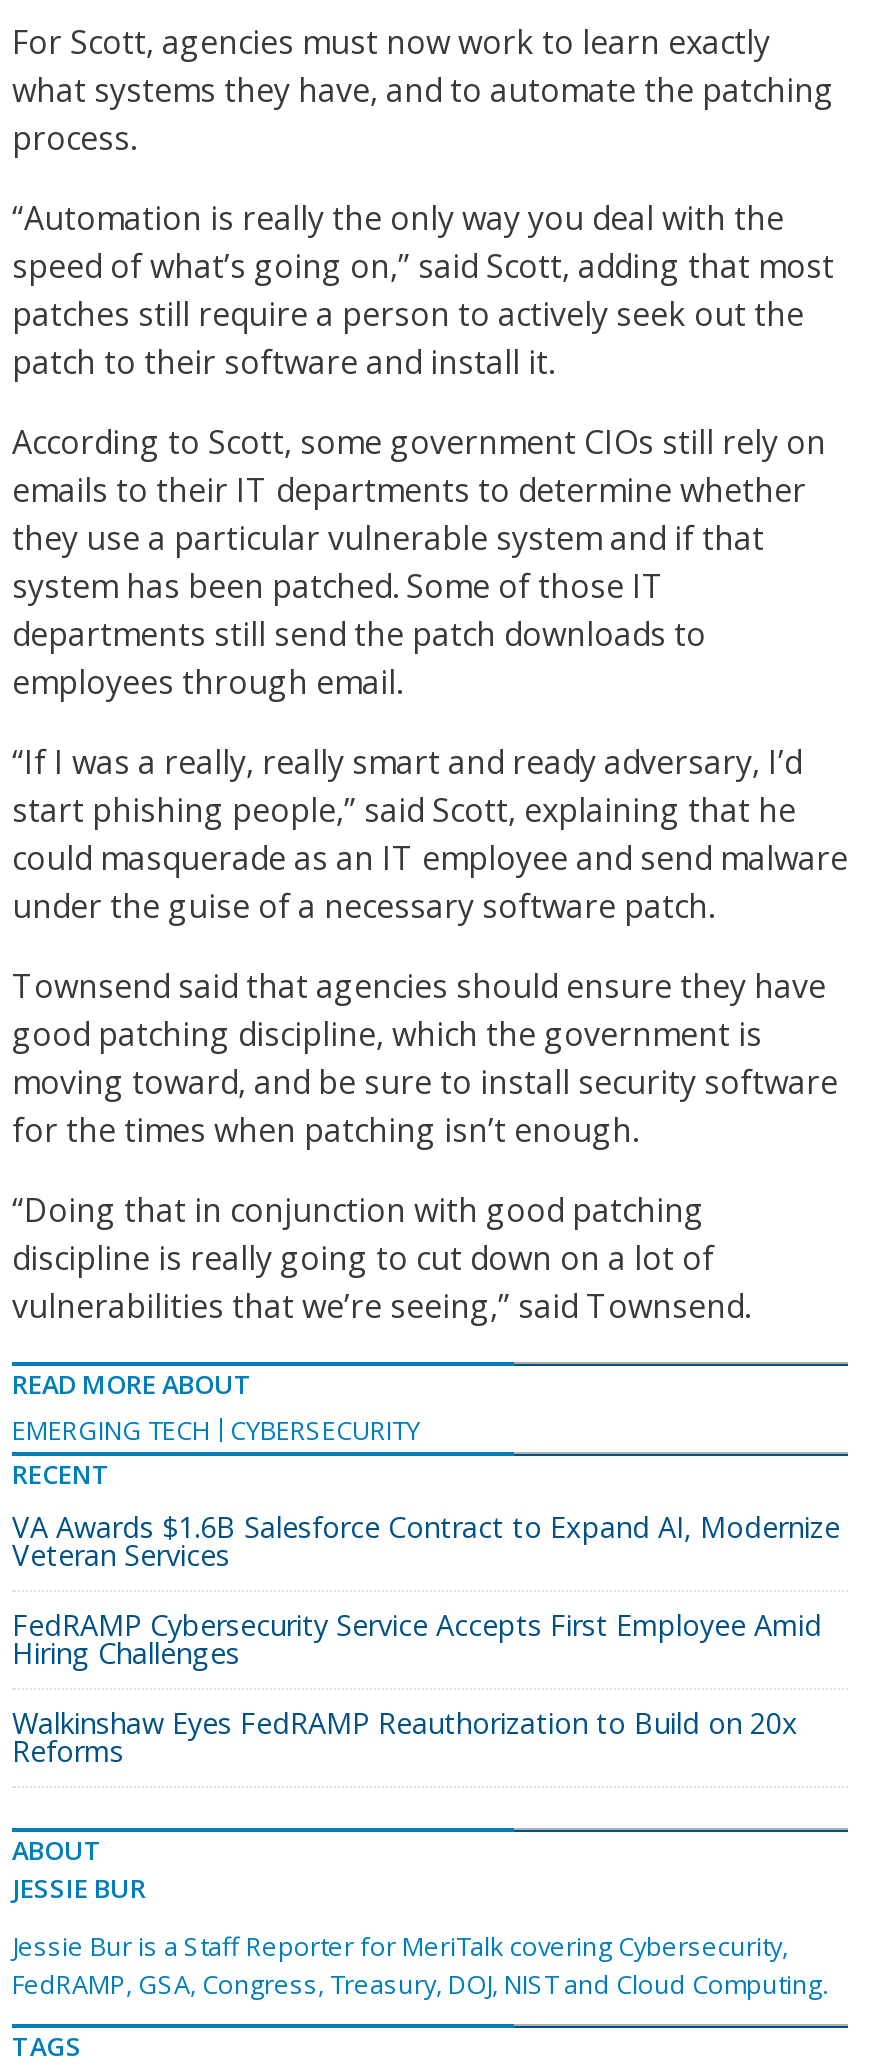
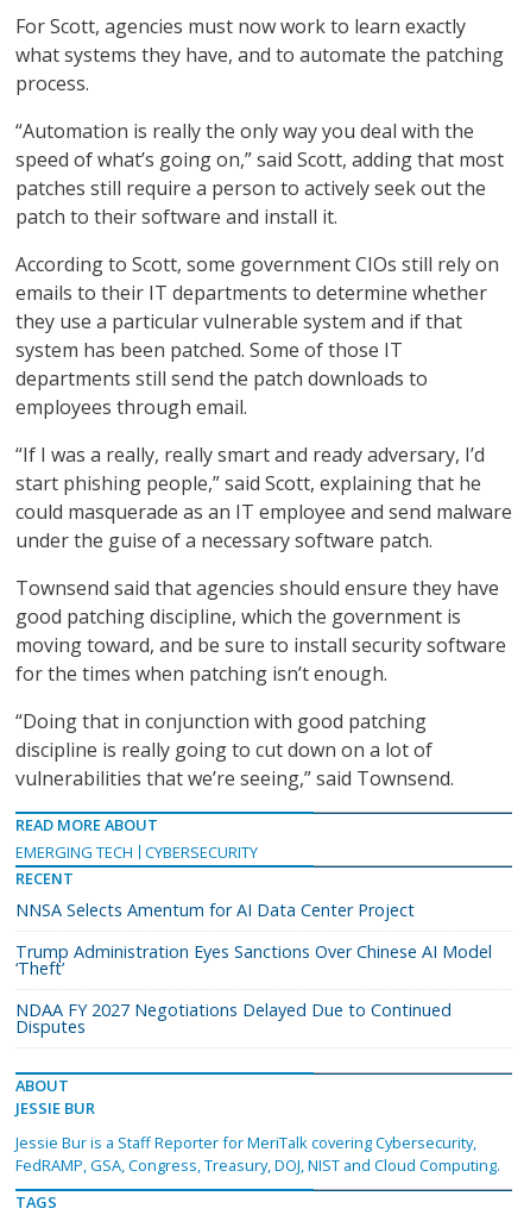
- VA Awards $1.6B Salesforce Contract to Expand AI, Modernize
- Veteran Services
+ NNSA Selects Amentum for AI Data Center Project

- FedRAMP Cybersecurity Service Accepts First Employee Amid
- Hiring Challenges
+ Trump Administration Eyes Sanctions Over Chinese AI Model
+ ‘Theft’

- Walkinshaw Eyes FedRAMP Reauthorization to Build on 20x
- Reforms
+ NDAA FY 2027 Negotiations Delayed Due to Continued
+ Disputes
